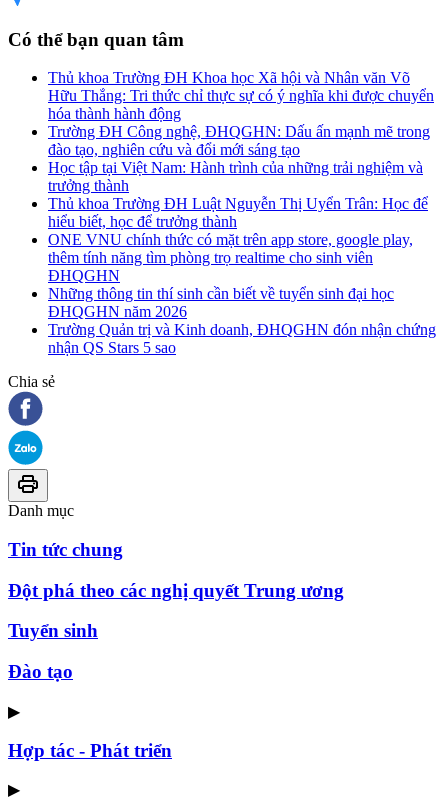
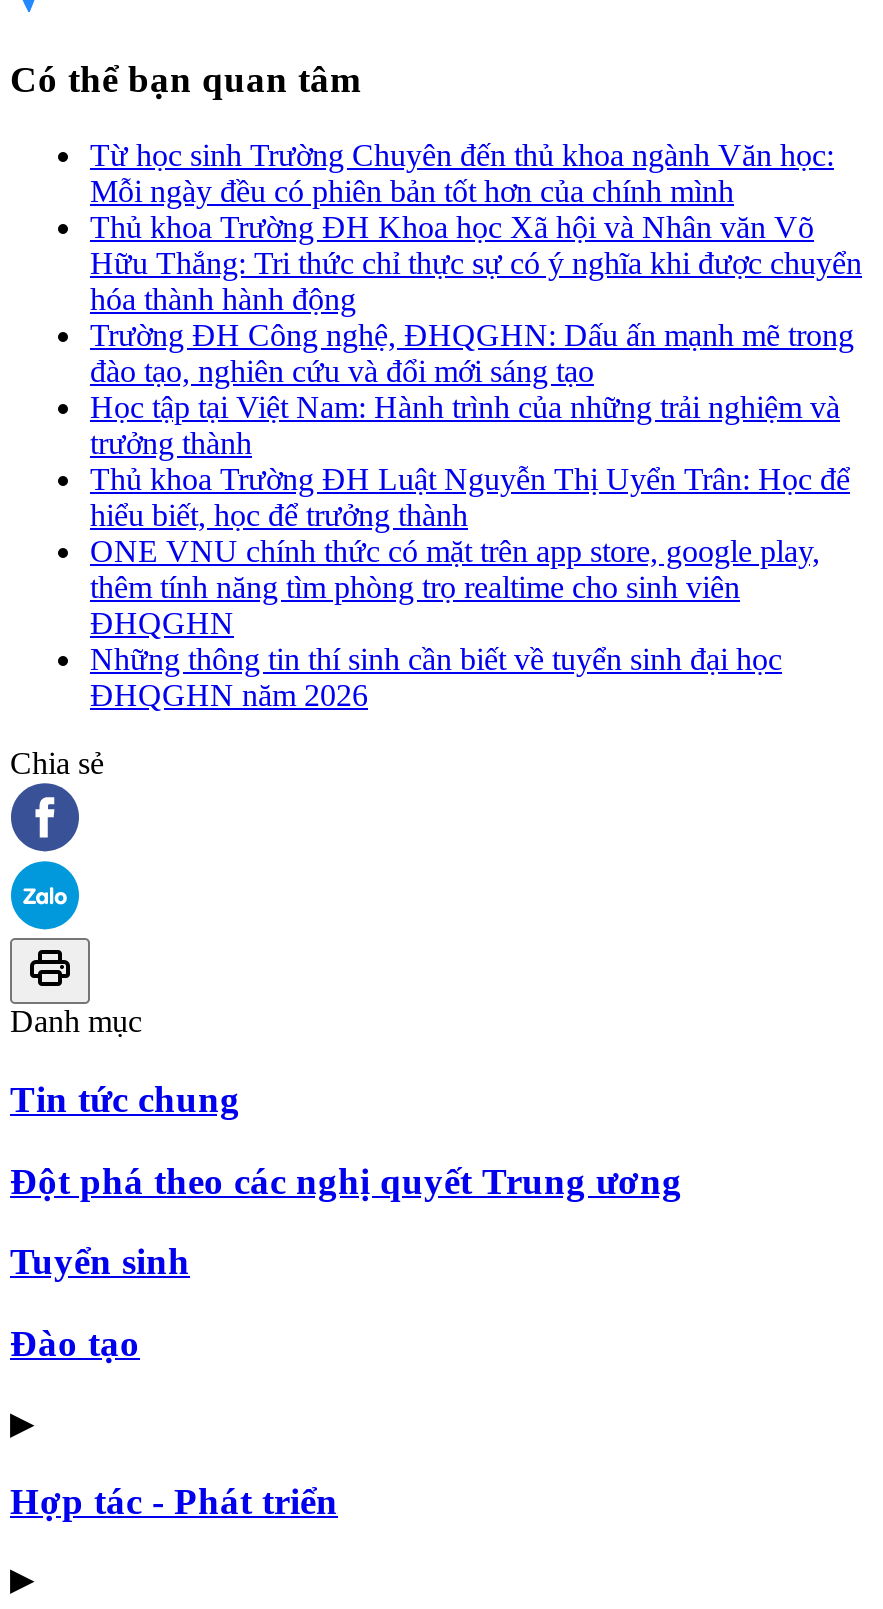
+ Từ học sinh Trường Chuyên đến thủ khoa ngành Văn học:
+ Mỗi ngày đều có phiên bản tốt hơn của chính mình

moved down: Thủ khoa Trường ĐH Khoa học Xã hội và Nhân văn Võ | Hữu Thắng: Tri thức chỉ thực sự có ý nghĩa khi được chuyển | hóa thành hành động | ... | Những thông tin thí sinh cần biết về tuyển sinh đại học | ĐHQGHN năm 2026

- Trường Quản trị và Kinh doanh, ĐHQGHN đón nhận chứng
- nhận QS Stars 5 sao
